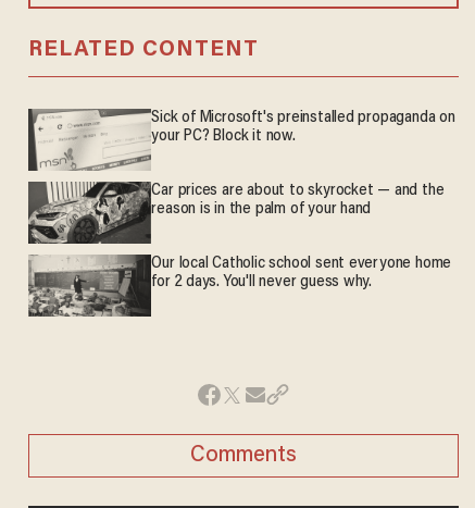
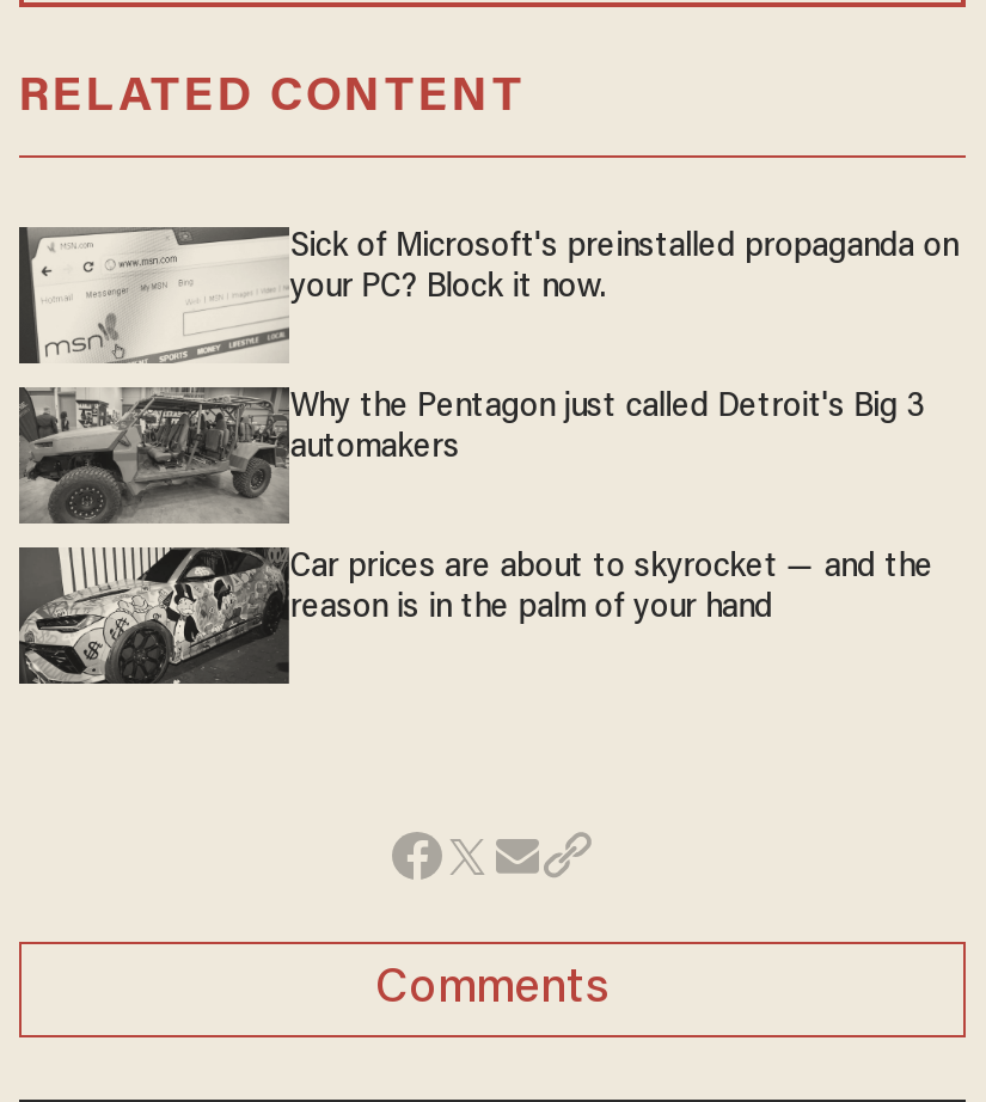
+ [image]
+ Why the Pentagon just called Detroit's Big 3
+ automakers

moved down: Car prices are about to skyrocket — and the | reason is in the palm of your hand

- [image]
- Our local Catholic school sent everyone home
- for 2 days. You'll never guess why.
